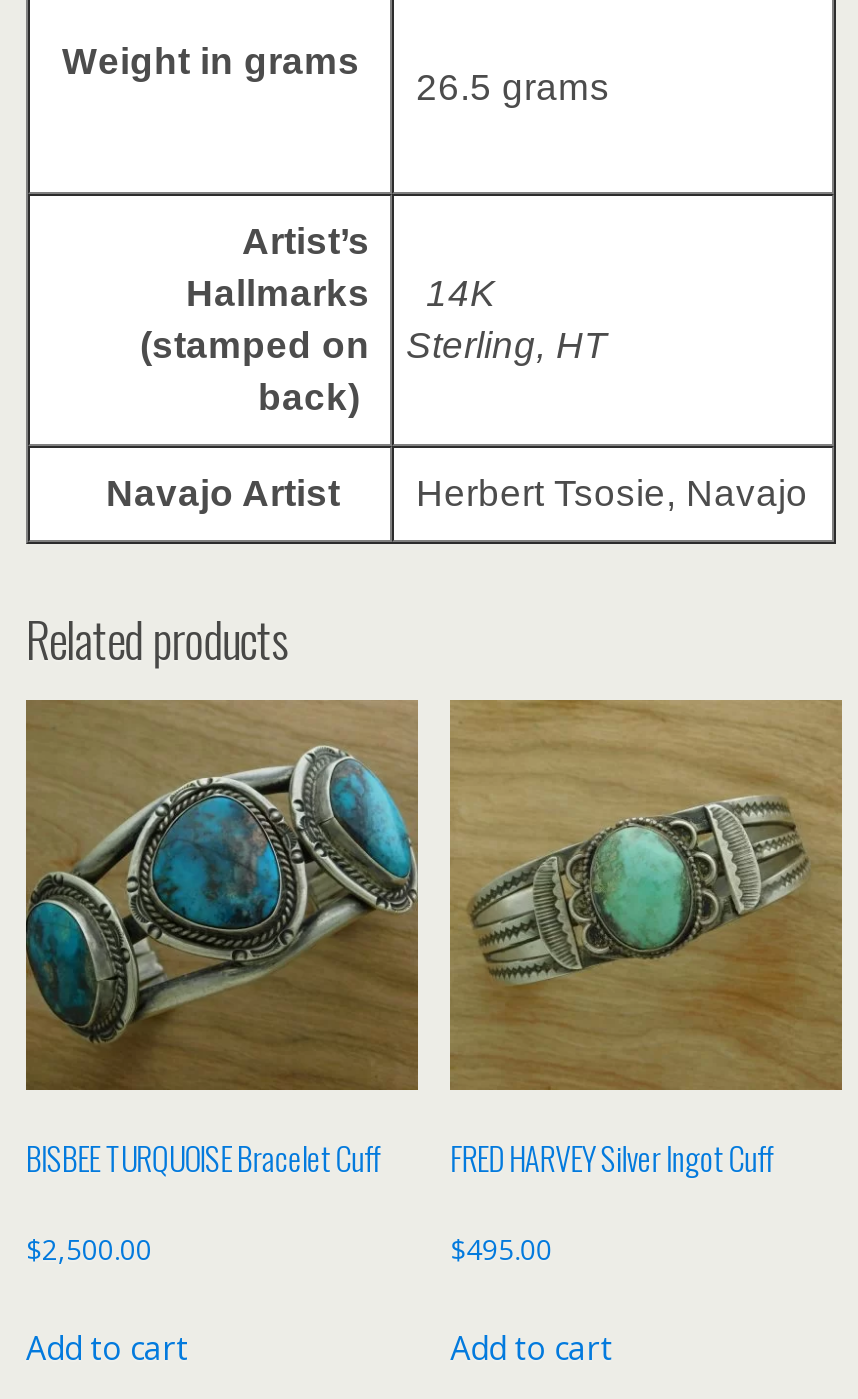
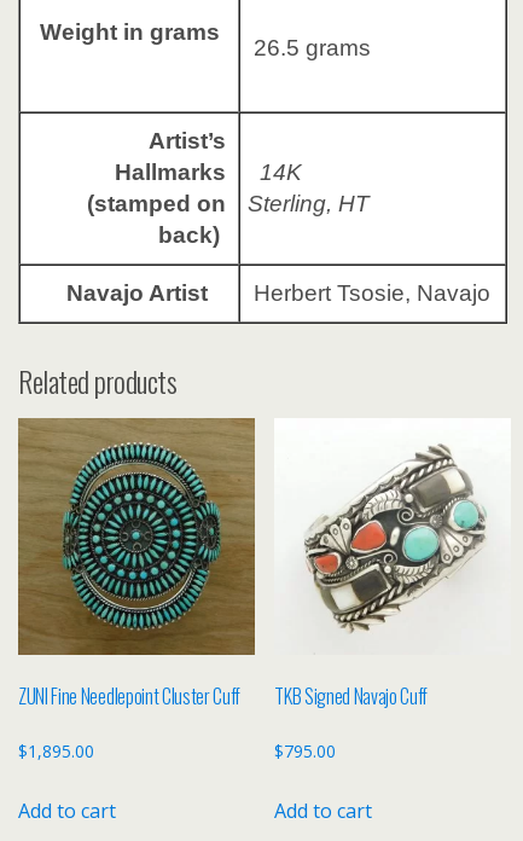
- [image]
- FRED HARVEY Silver Ingot Cuff
+ [image]
+ TKB Signed Navajo Cuff

- [image]
- BISBEE TURQUOISE Bracelet Cuff
+ [image]
+ ZUNI Fine Needlepoint Cluster Cuff

- $2,500.00
+ $1,895.00

- $495.00
+ $795.00
